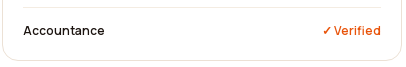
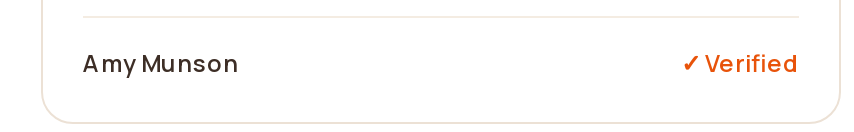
- Accountance
+ Amy Munson
